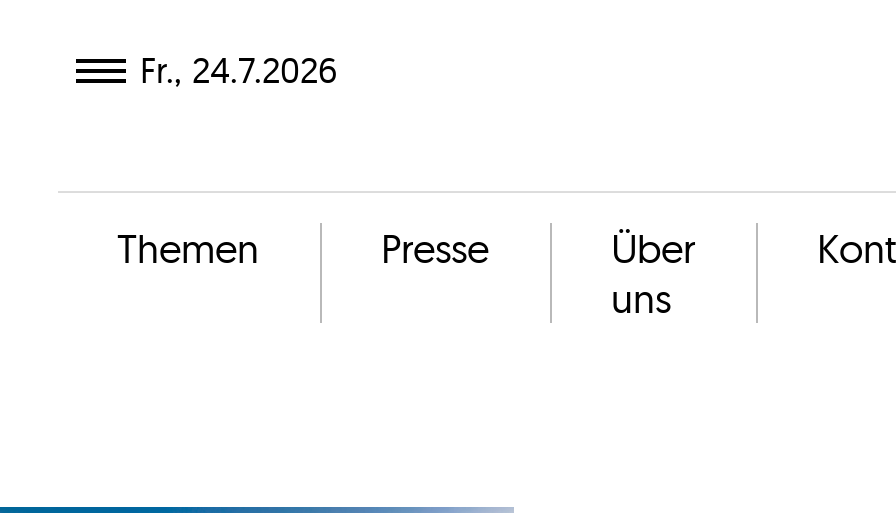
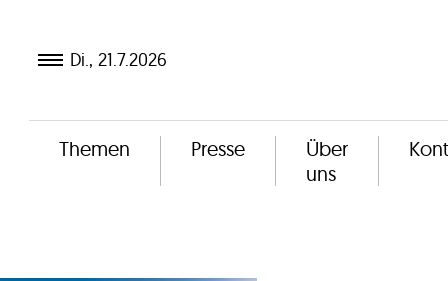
- Fr., 24.7.2026
+ Di., 21.7.2026
